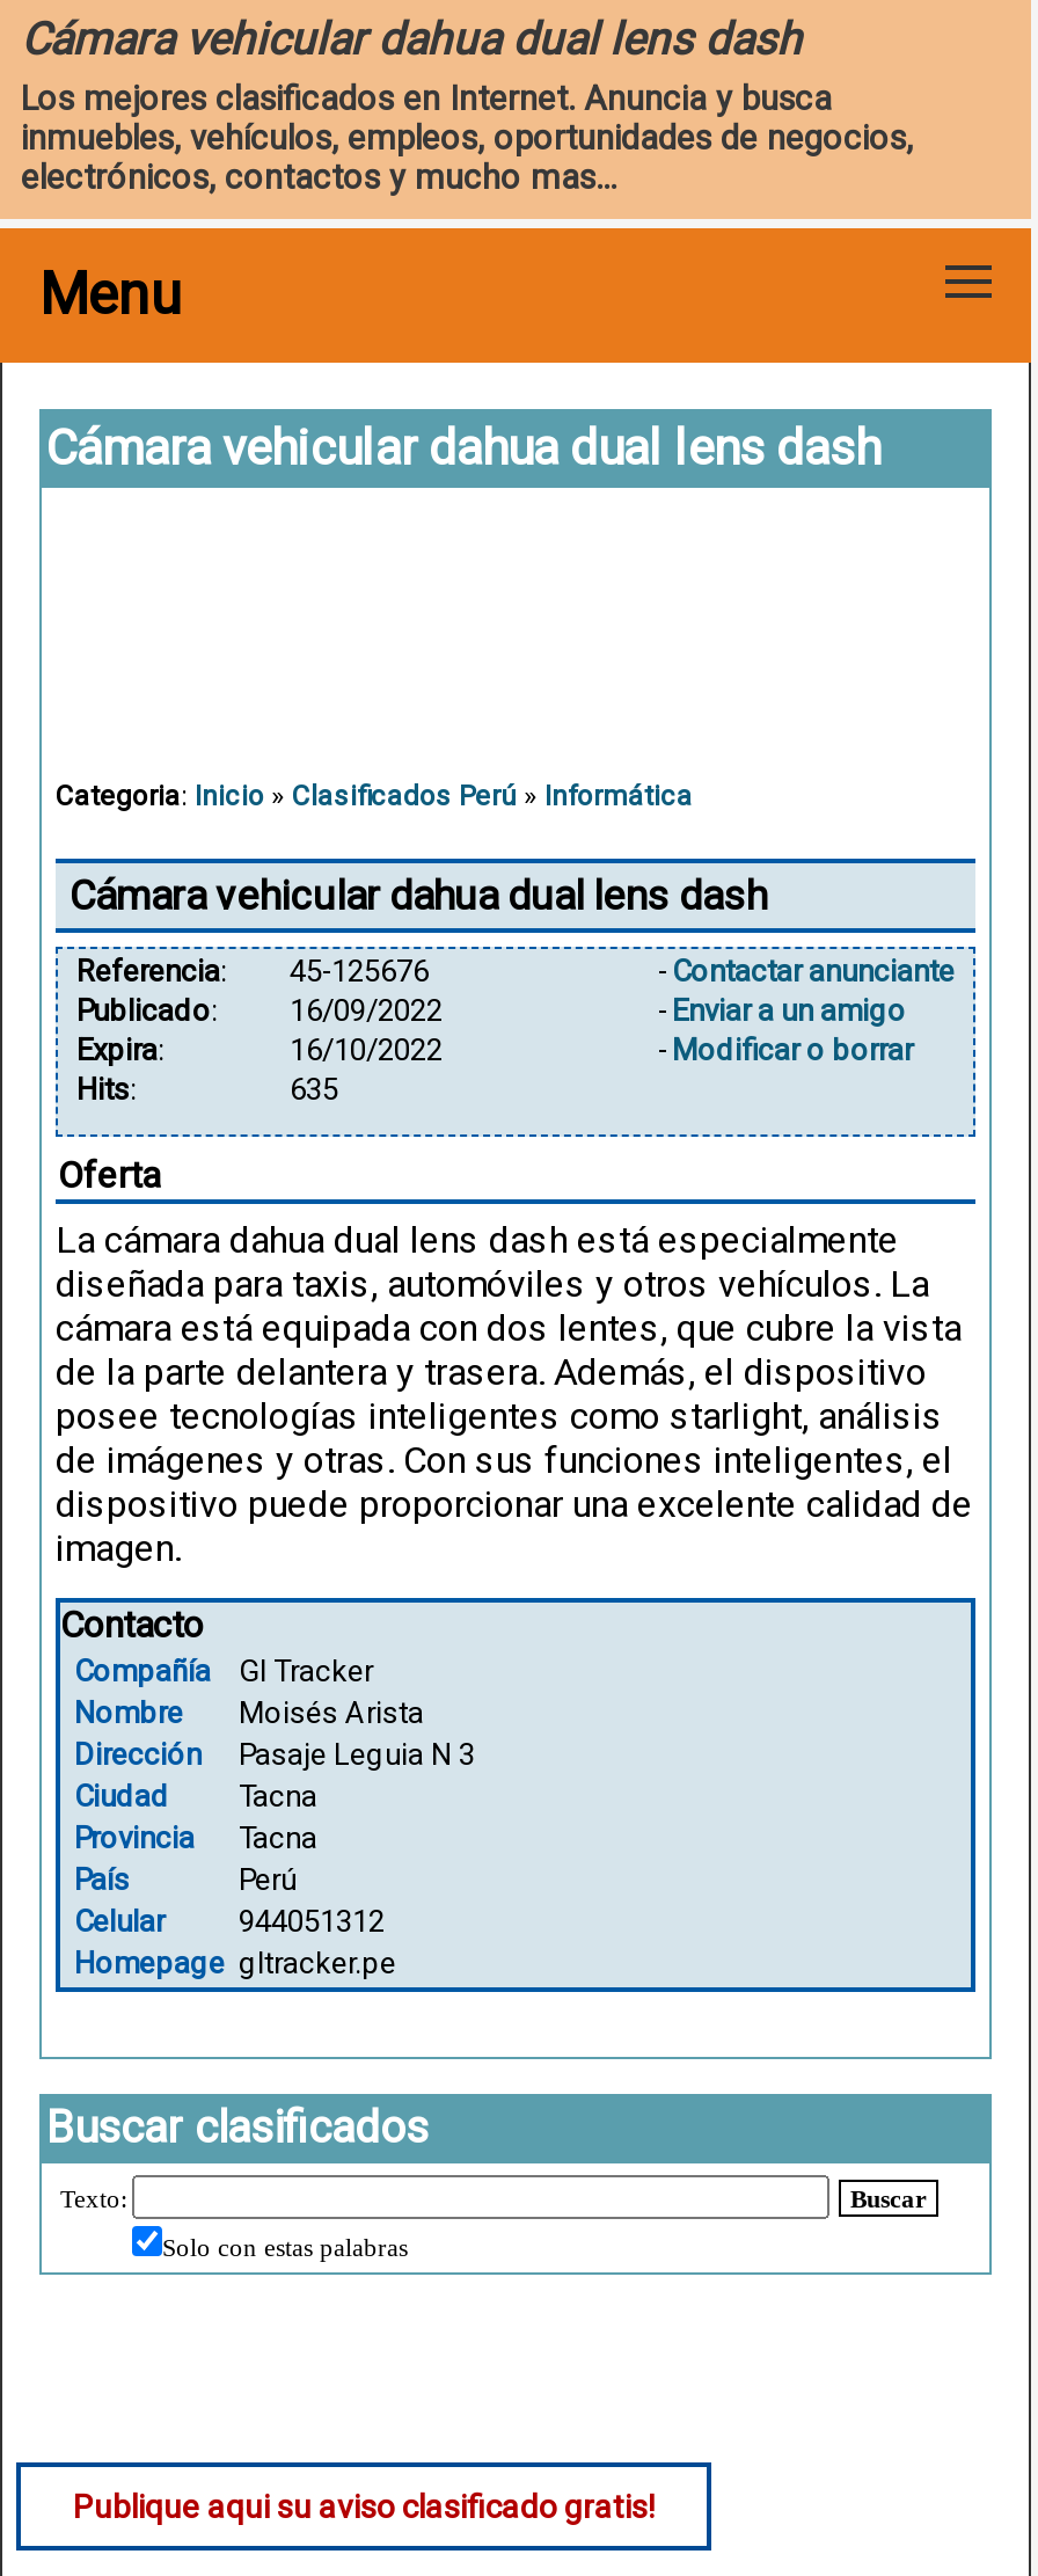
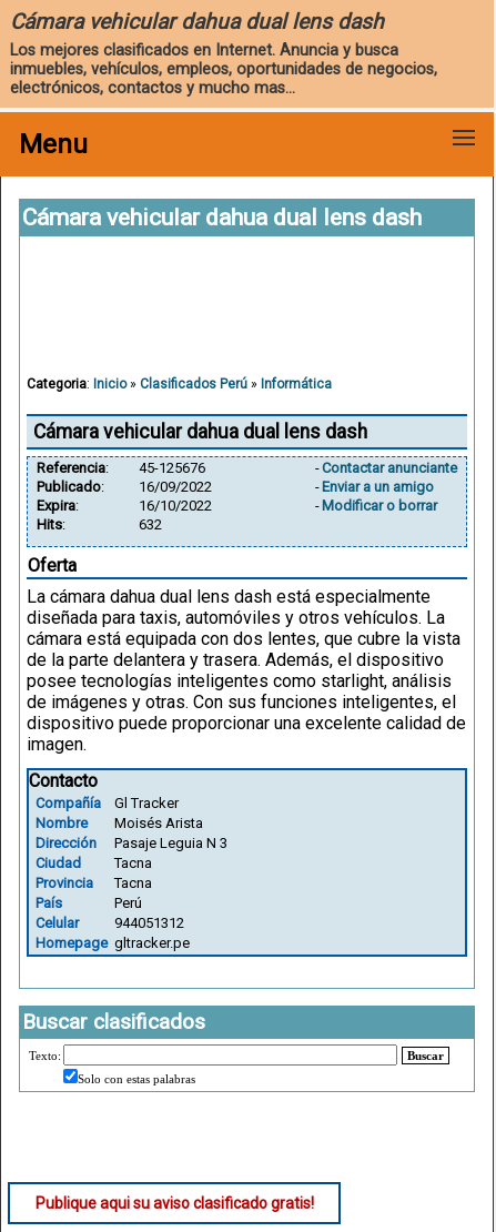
- 635
+ 632
